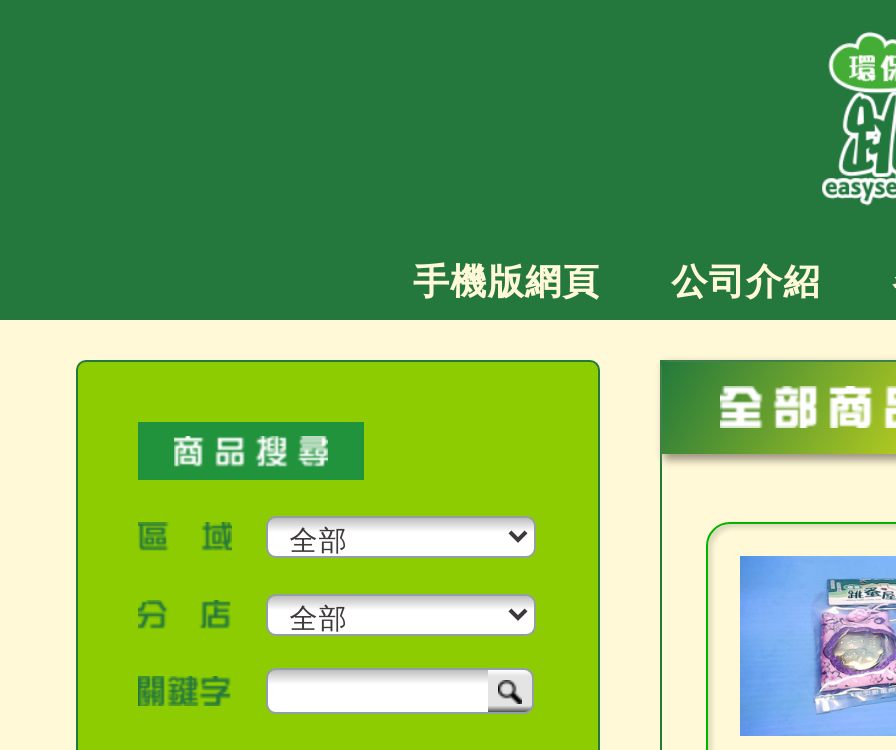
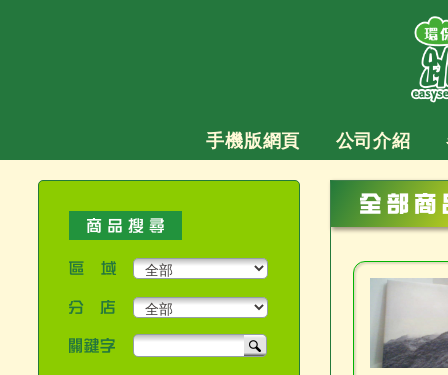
- [image]
+ [image]
